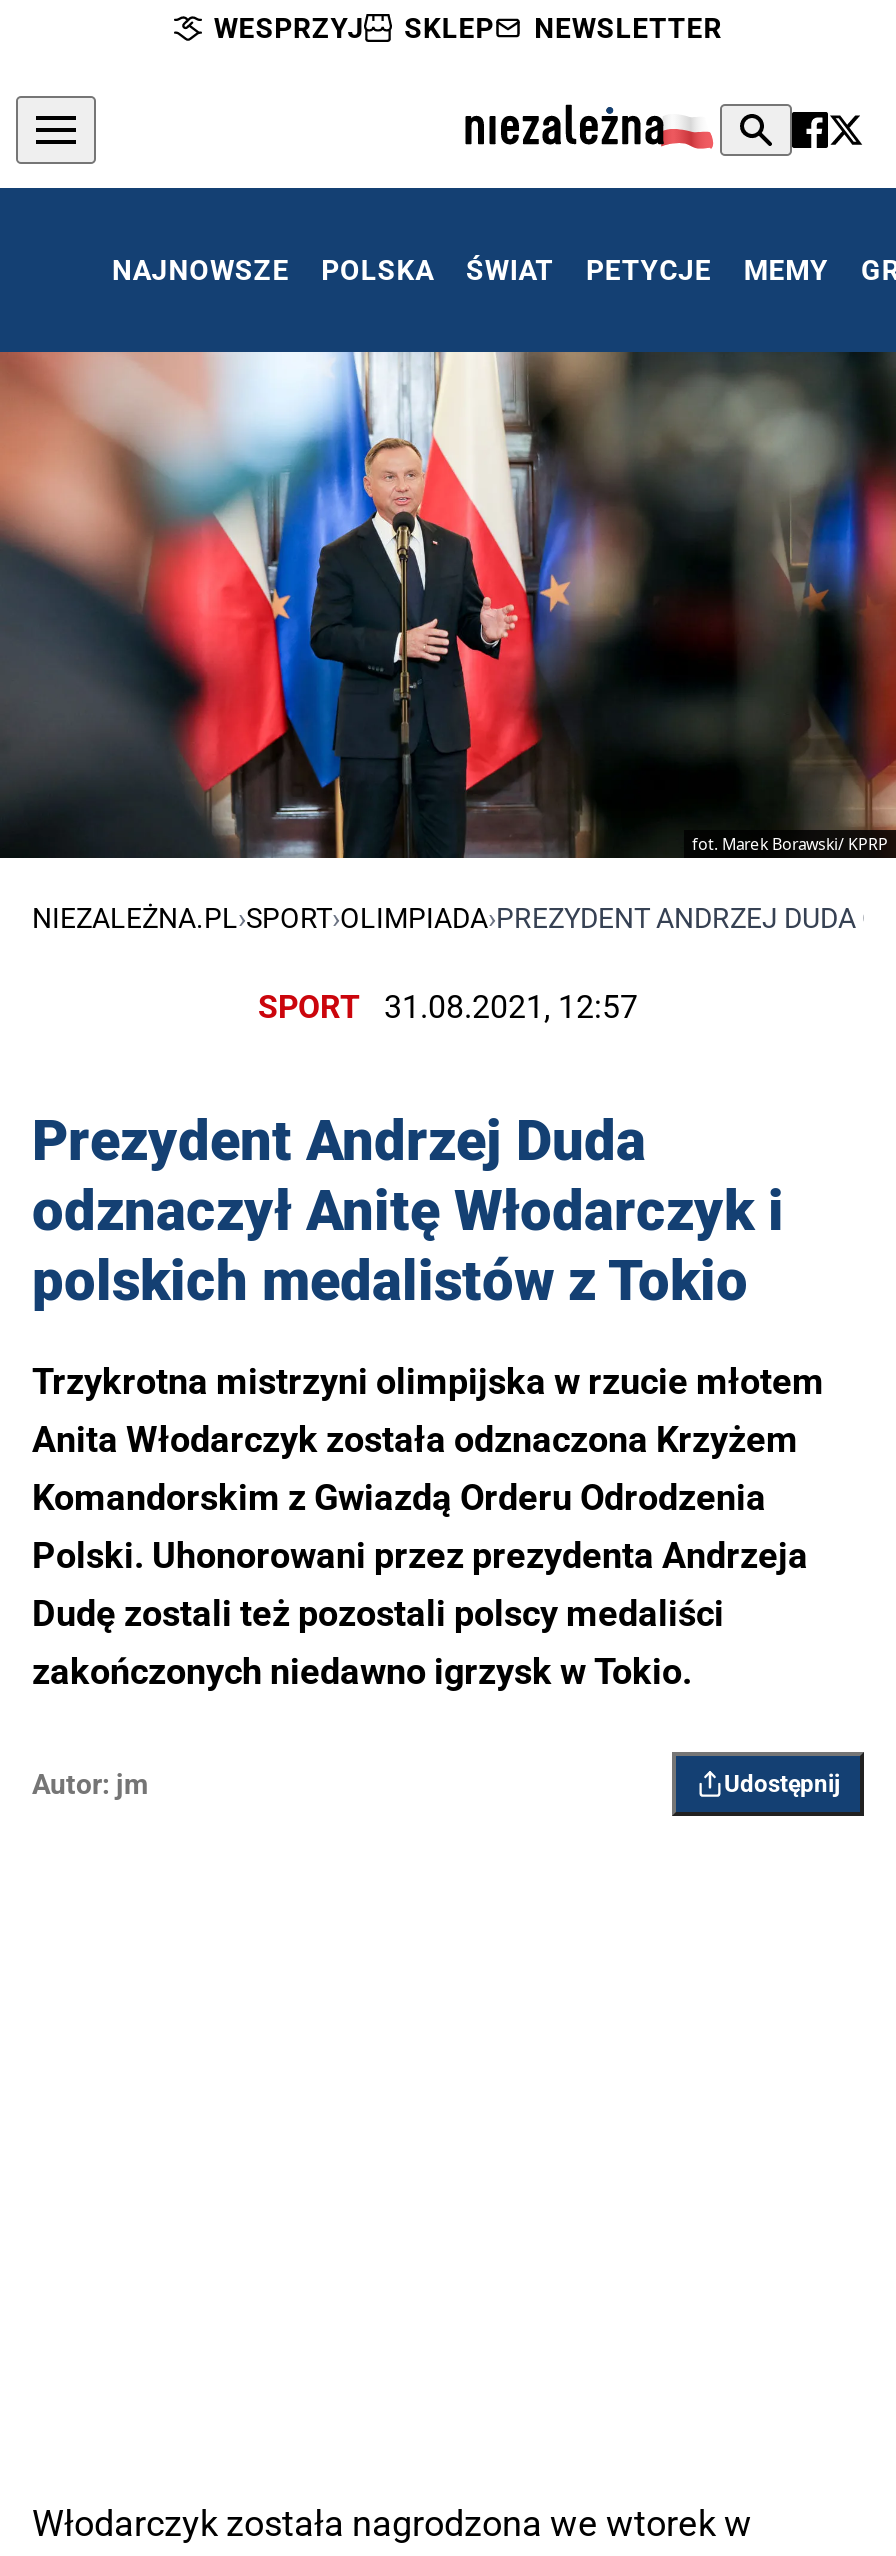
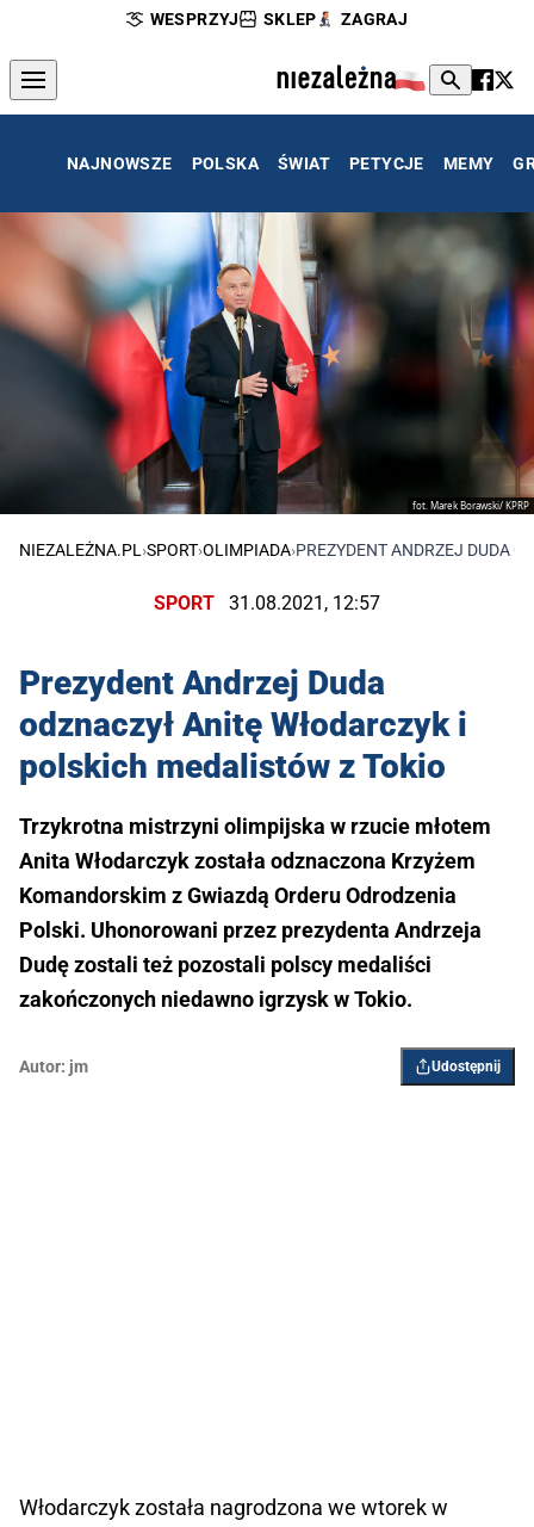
- NEWSLETTER
+ ZAGRAJ
